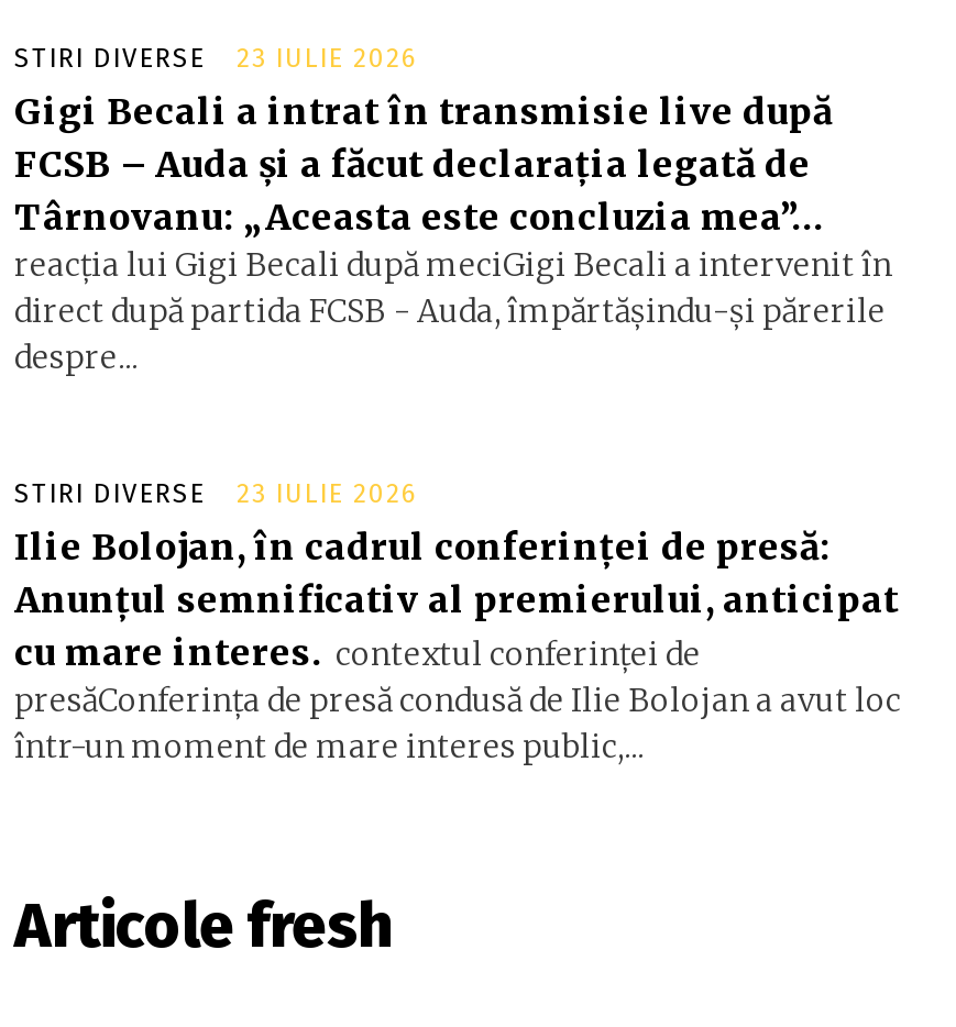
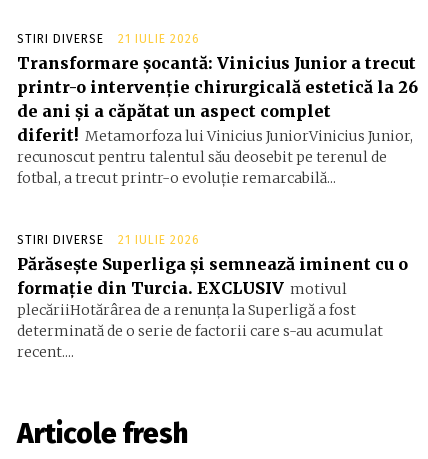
- 23 IULIE 2026
- Gigi Becali a intrat în transmisie live după
- FCSB – Auda și a făcut declarația legată de
- Târnovanu: „Aceasta este concluzia mea”…
- reacția lui Gigi Becali după meciGigi Becali a intervenit în
- direct după partida FCSB - Auda, împărtășindu-și părerile
- despre...
+ 21 IULIE 2026
+ Transformare șocantă: Vinicius Junior a trecut
+ printr-o intervenție chirurgicală estetică la 26
+ de ani și a căpătat un aspect complet
+ diferit! Metamorfoza lui Vinicius JuniorVinicius Junior,
+ recunoscut pentru talentul său deosebit pe terenul de
+ fotbal, a trecut printr-o evoluție remarcabilă...

- 23 IULIE 2026
- Ilie Bolojan, în cadrul conferinței de presă:
- Anunțul semnificativ al premierului, anticipat
- cu mare interes. contextul conferinței de
- presăConferința de presă condusă de Ilie Bolojan a avut loc
- într-un moment de mare interes public,...
+ 21 IULIE 2026
+ Părăsește Superliga și semnează iminent cu o
+ formație din Turcia. EXCLUSIV motivul
+ plecăriiHotărârea de a renunța la Superligă a fost
+ determinată de o serie de factorii care s-au acumulat
+ recent....
